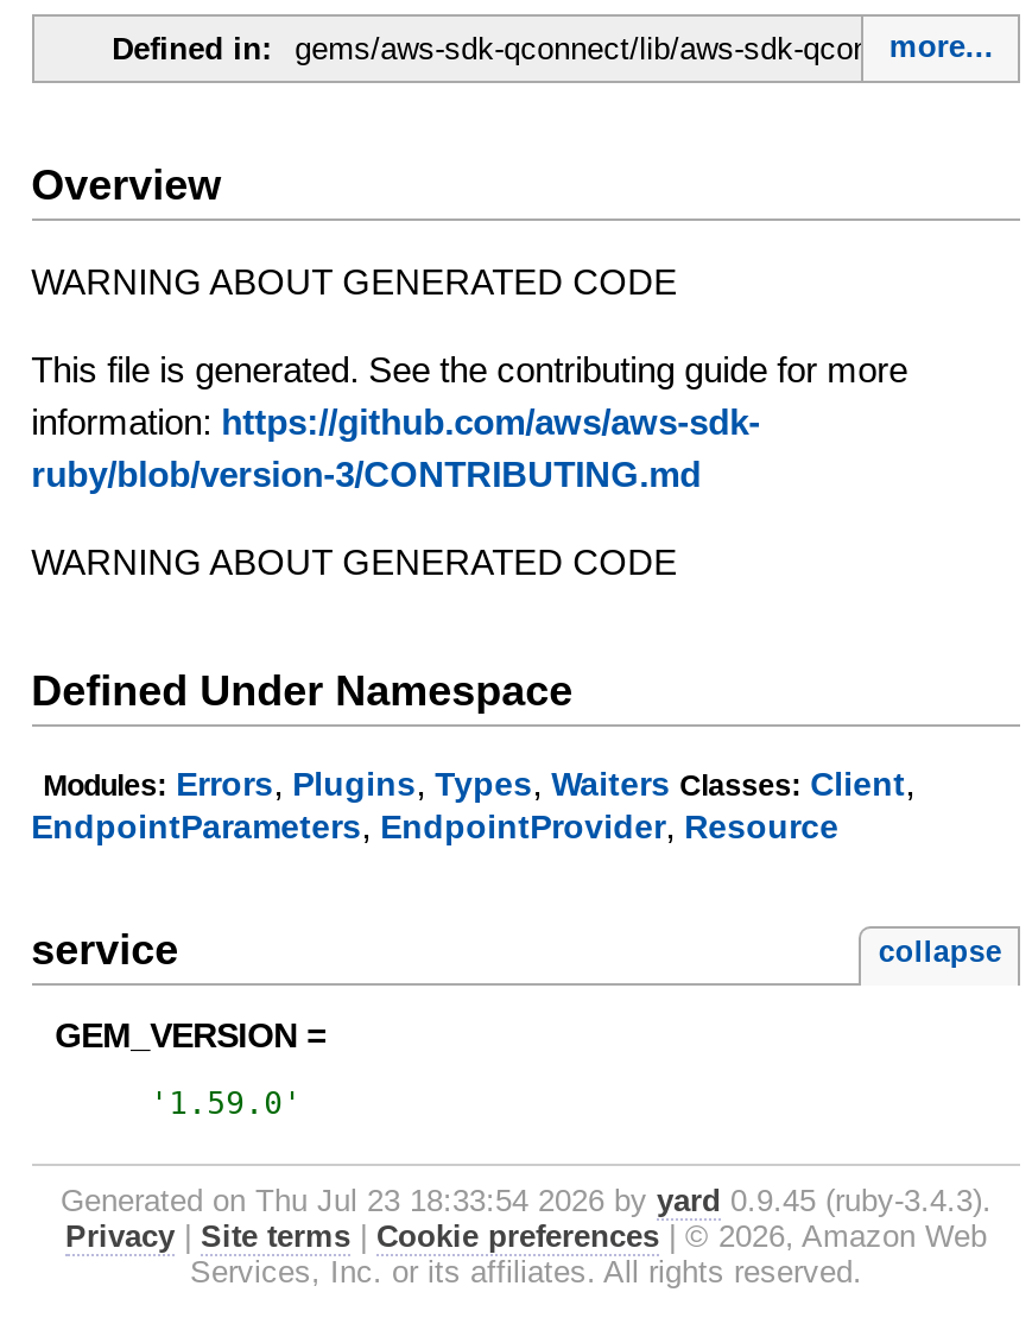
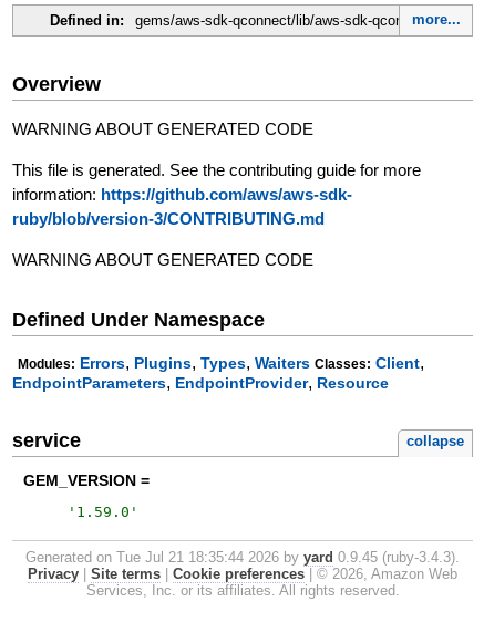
- Generated on Thu Jul 23 18:33:54 2026 by yard 0.9.45 (ruby-3.4.3).
+ Generated on Tue Jul 21 18:35:44 2026 by yard 0.9.45 (ruby-3.4.3).
